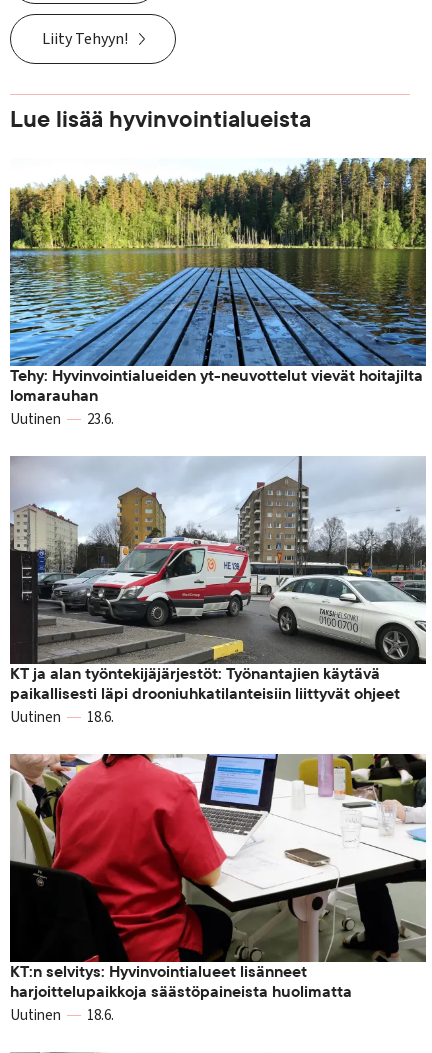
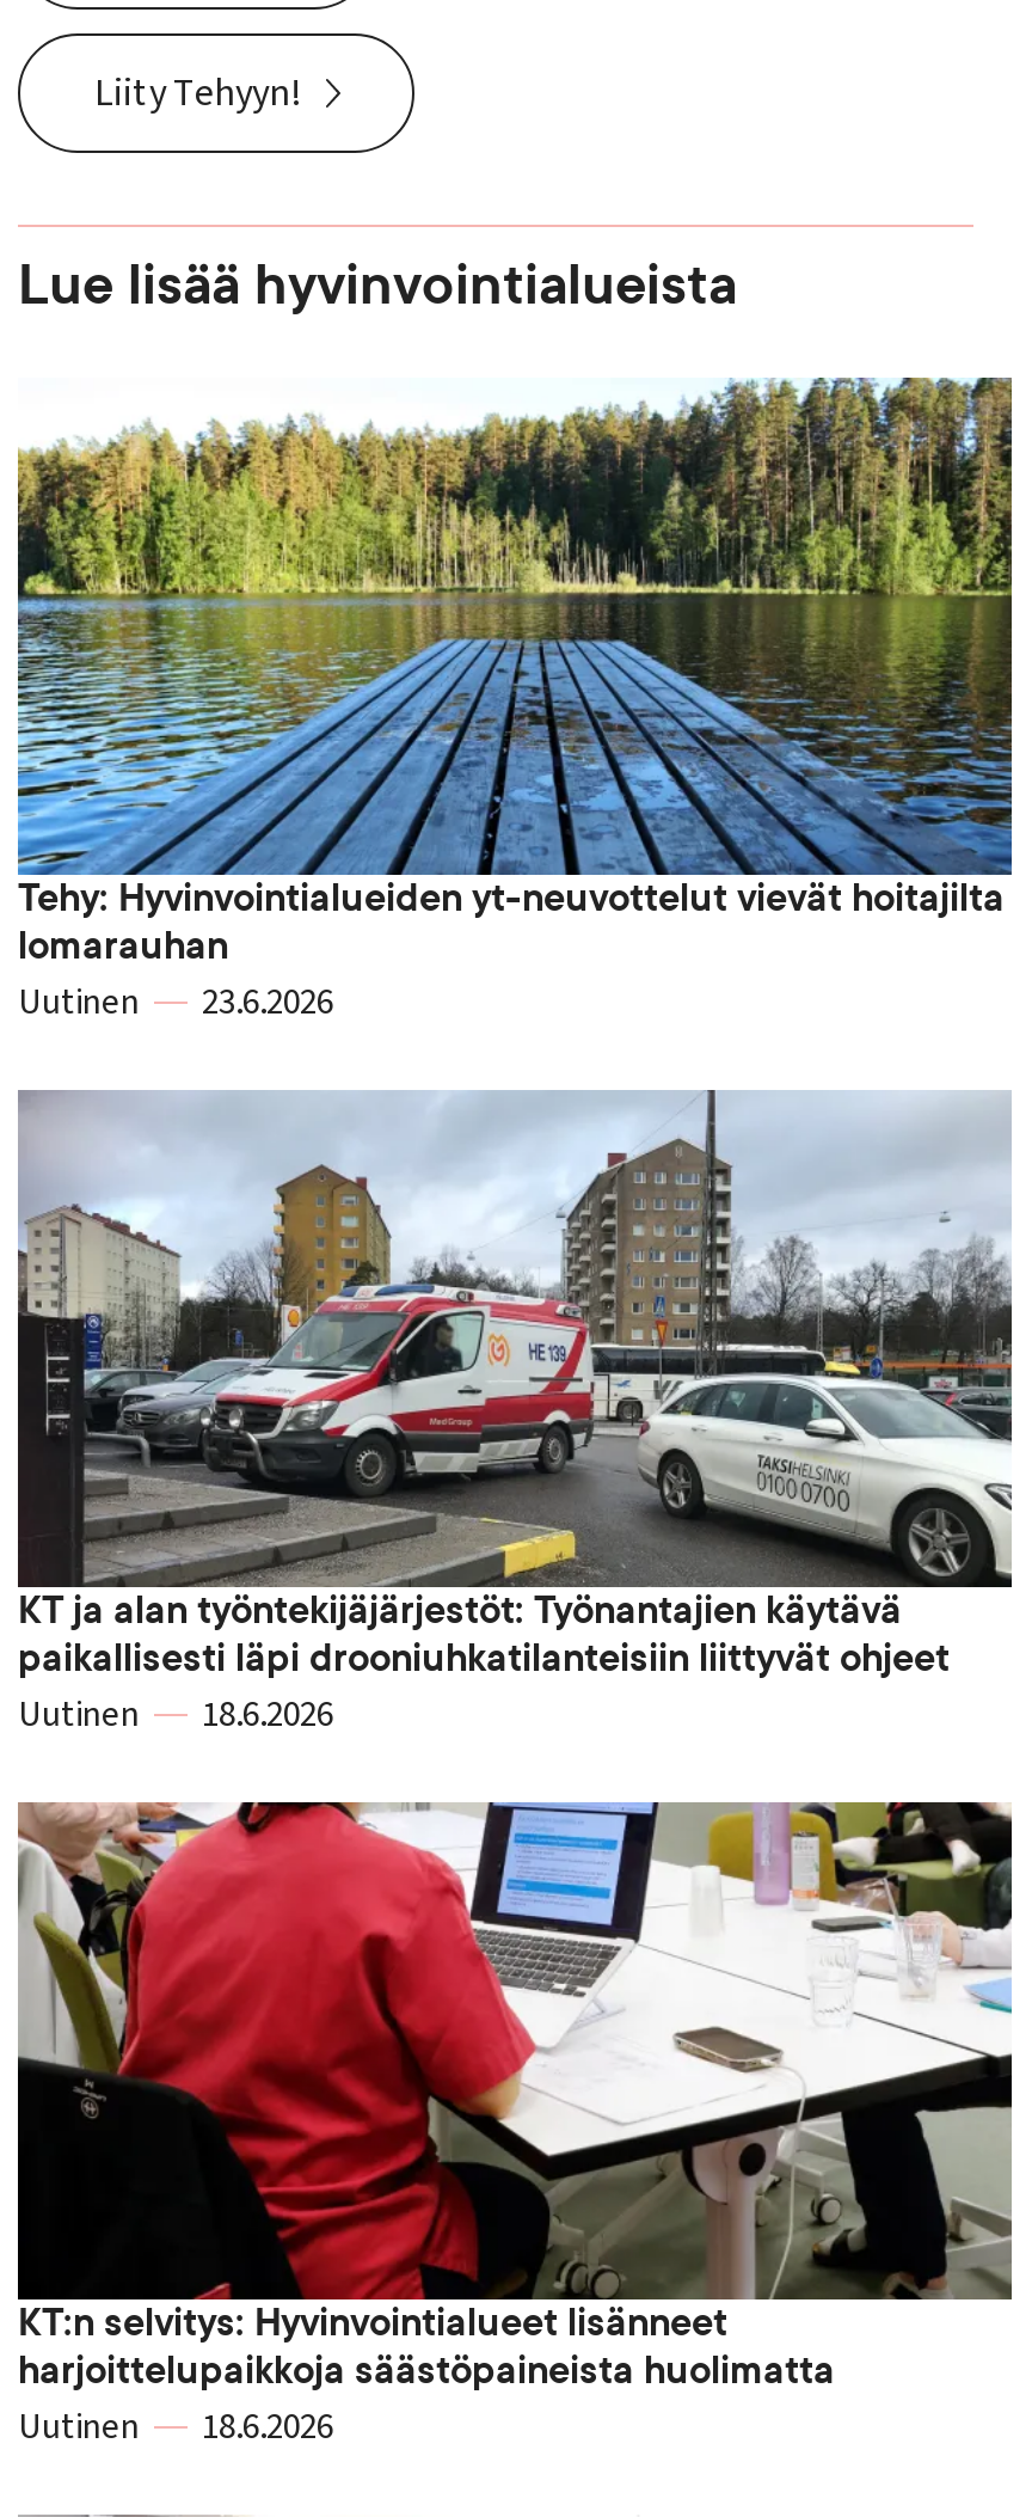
- Uutinen 23.6.
+ Uutinen 23.6.2026

- Uutinen 18.6.
+ Uutinen 18.6.2026

- Uutinen 18.6.
+ Uutinen 18.6.2026
